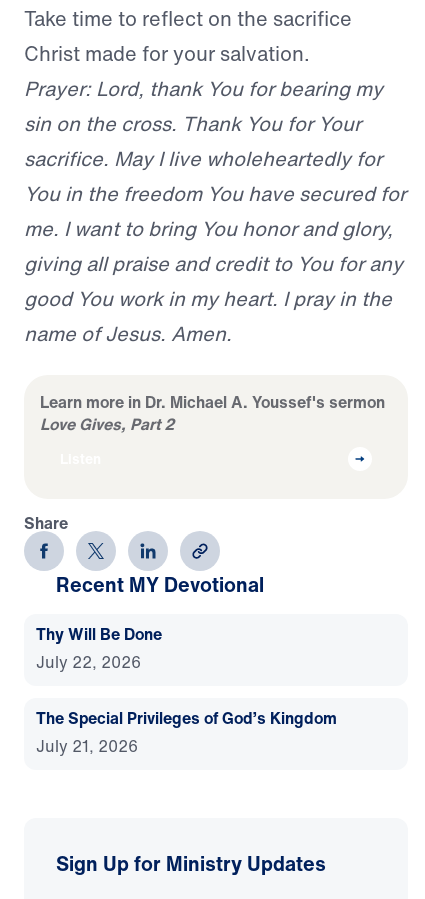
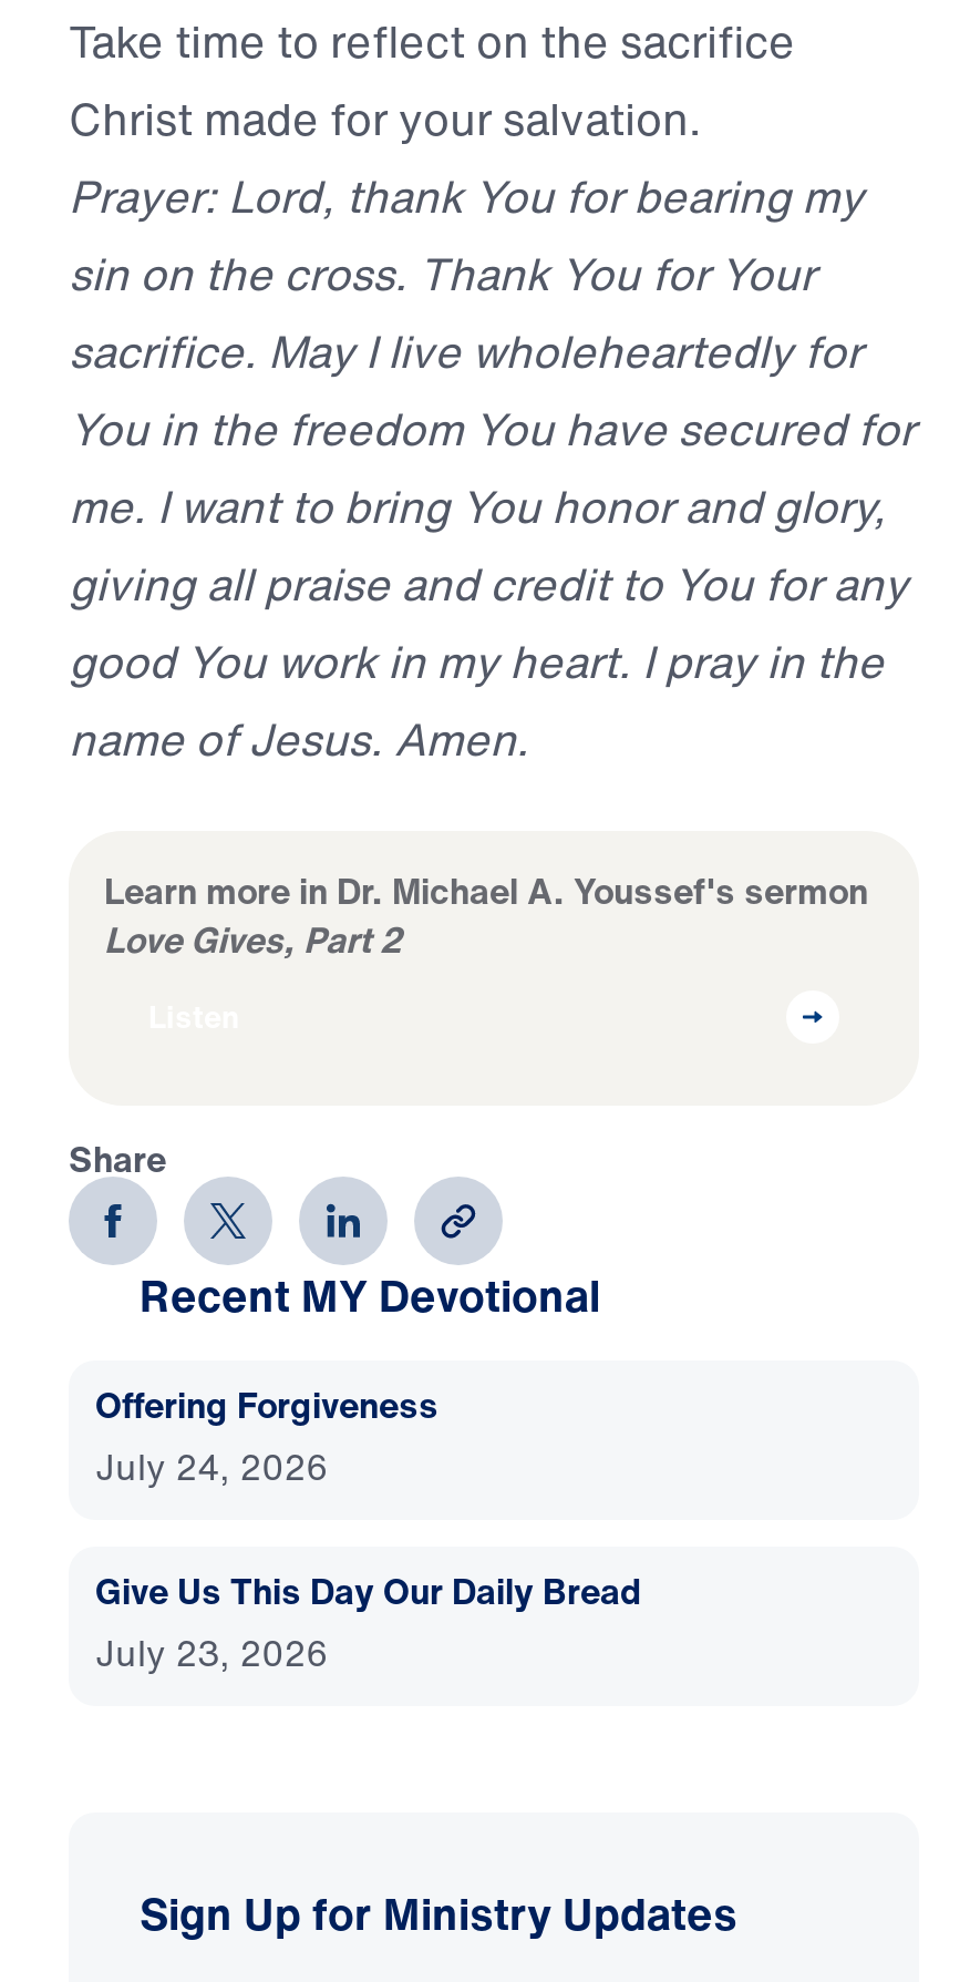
- Thy Will Be Done
- July 22, 2026
+ Offering Forgiveness
+ July 24, 2026

- The Special Privileges of God’s Kingdom
- July 21, 2026
+ Give Us This Day Our Daily Bread
+ July 23, 2026
